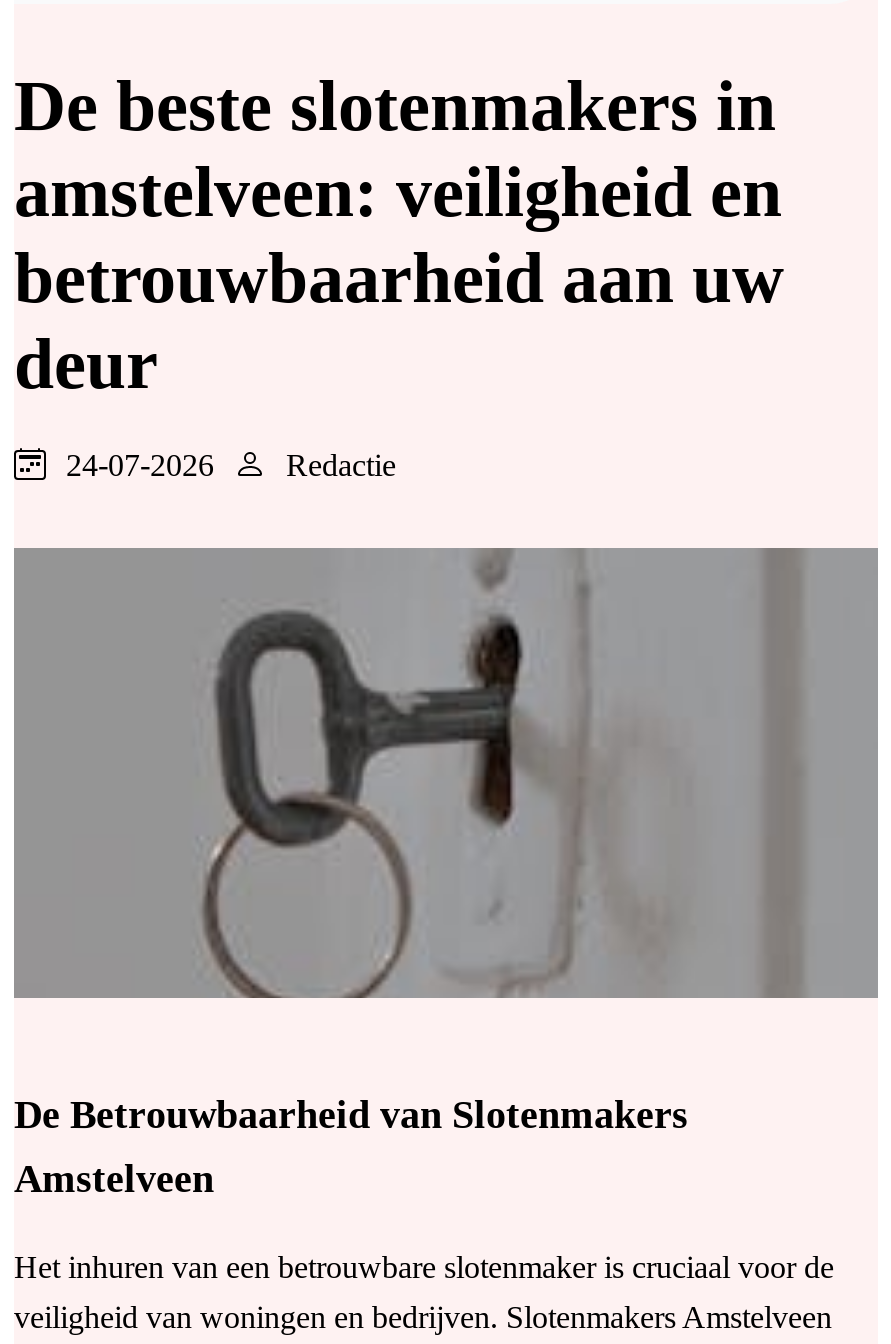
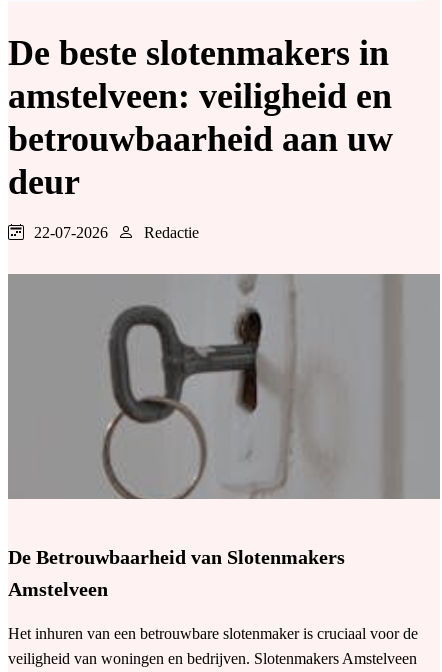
- 24-07-2026
+ 22-07-2026
